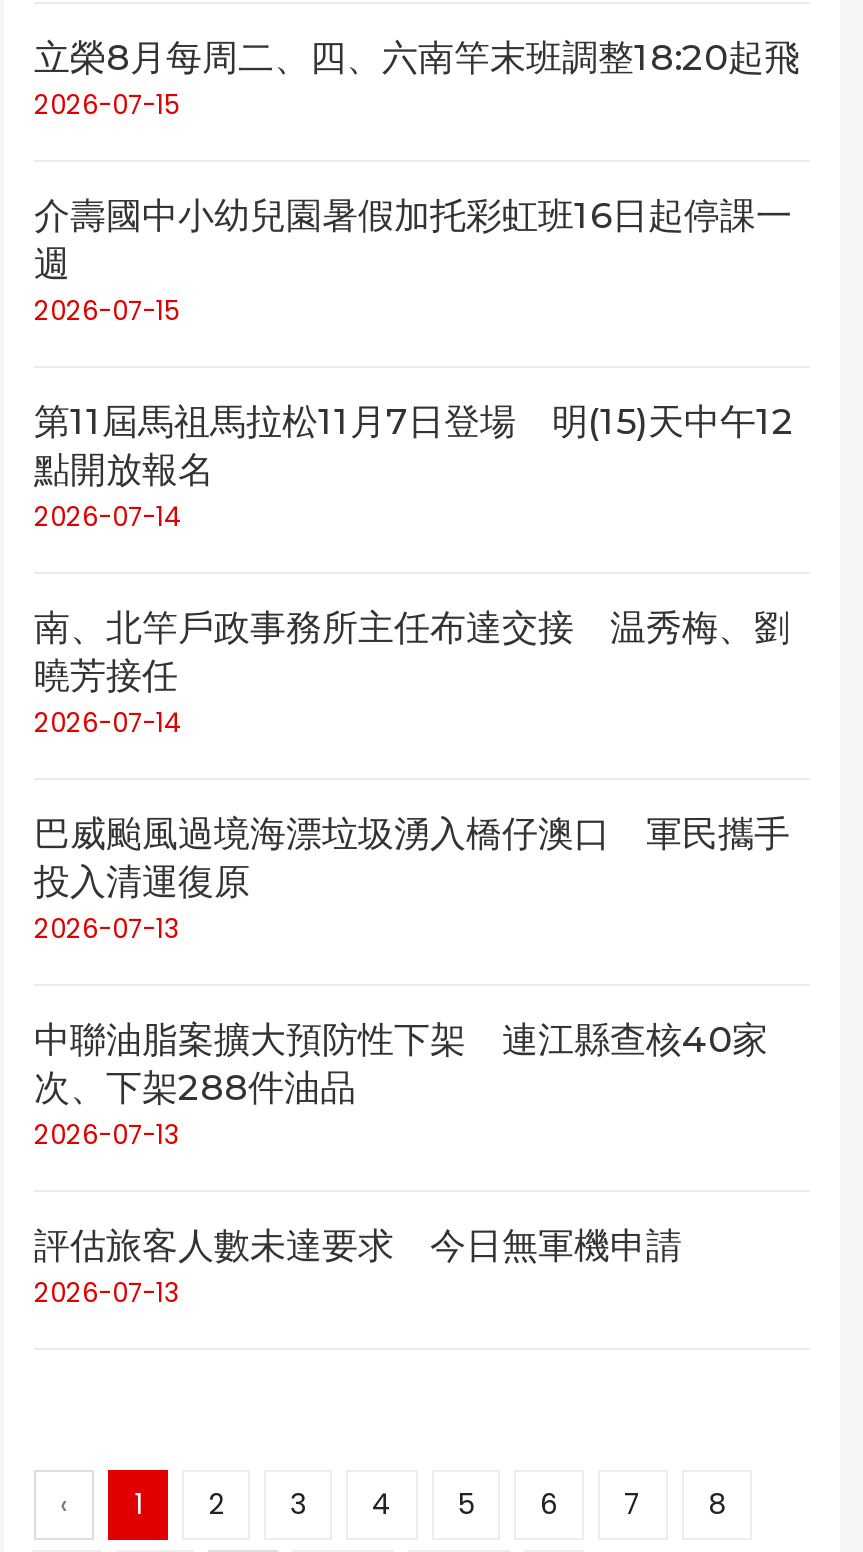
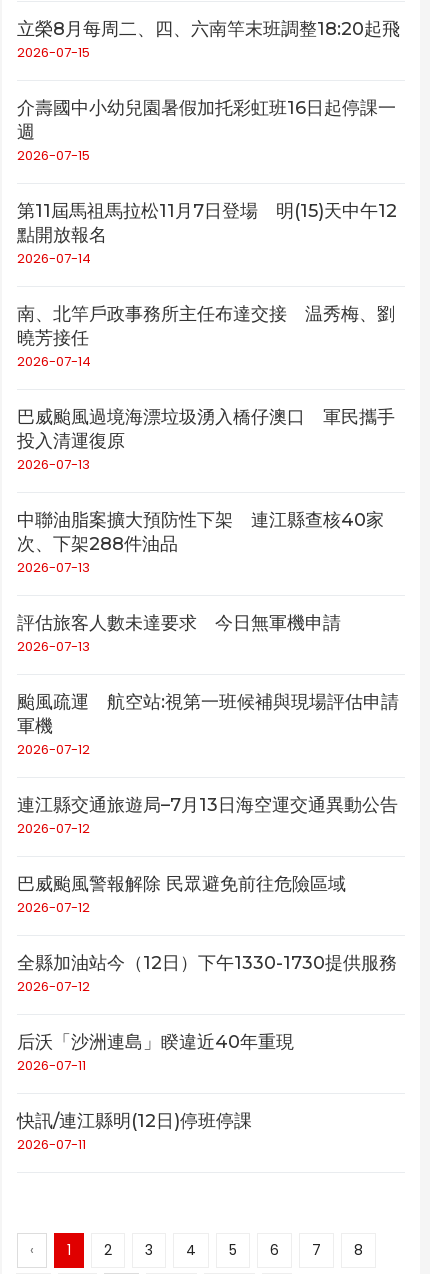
+ 颱風疏運 航空站:視第一班候補與現場評估申請
+ 軍機
+ 2026-07-12
+ 連江縣交通旅遊局–7月13日海空運交通異動公告
+ 2026-07-12
+ 巴威颱風警報解除 民眾避免前往危險區域
+ 2026-07-12
+ 全縣加油站今（12日）下午1330-1730提供服務
+ 2026-07-12
+ 后沃「沙洲連島」睽違近40年重現
+ 2026-07-11
+ 快訊/連江縣明(12日)停班停課
+ 2026-07-11
